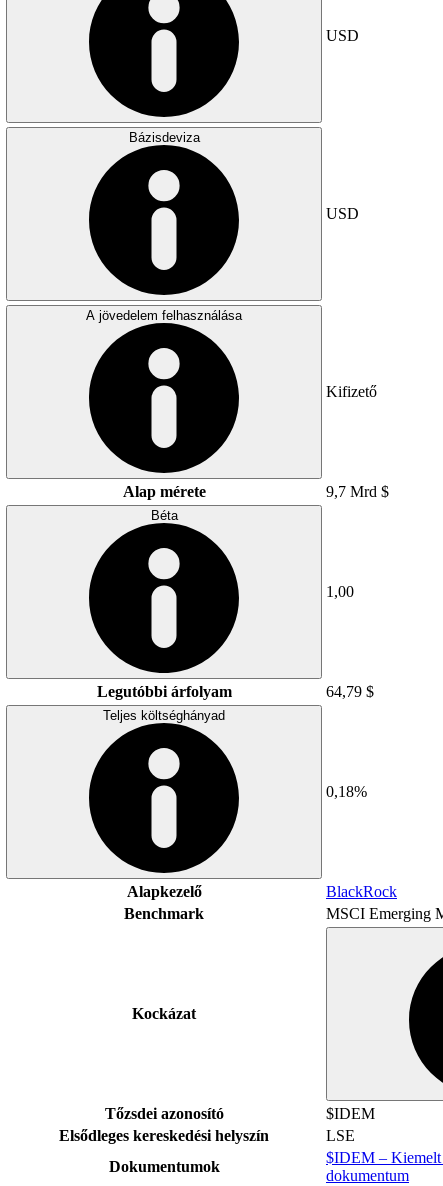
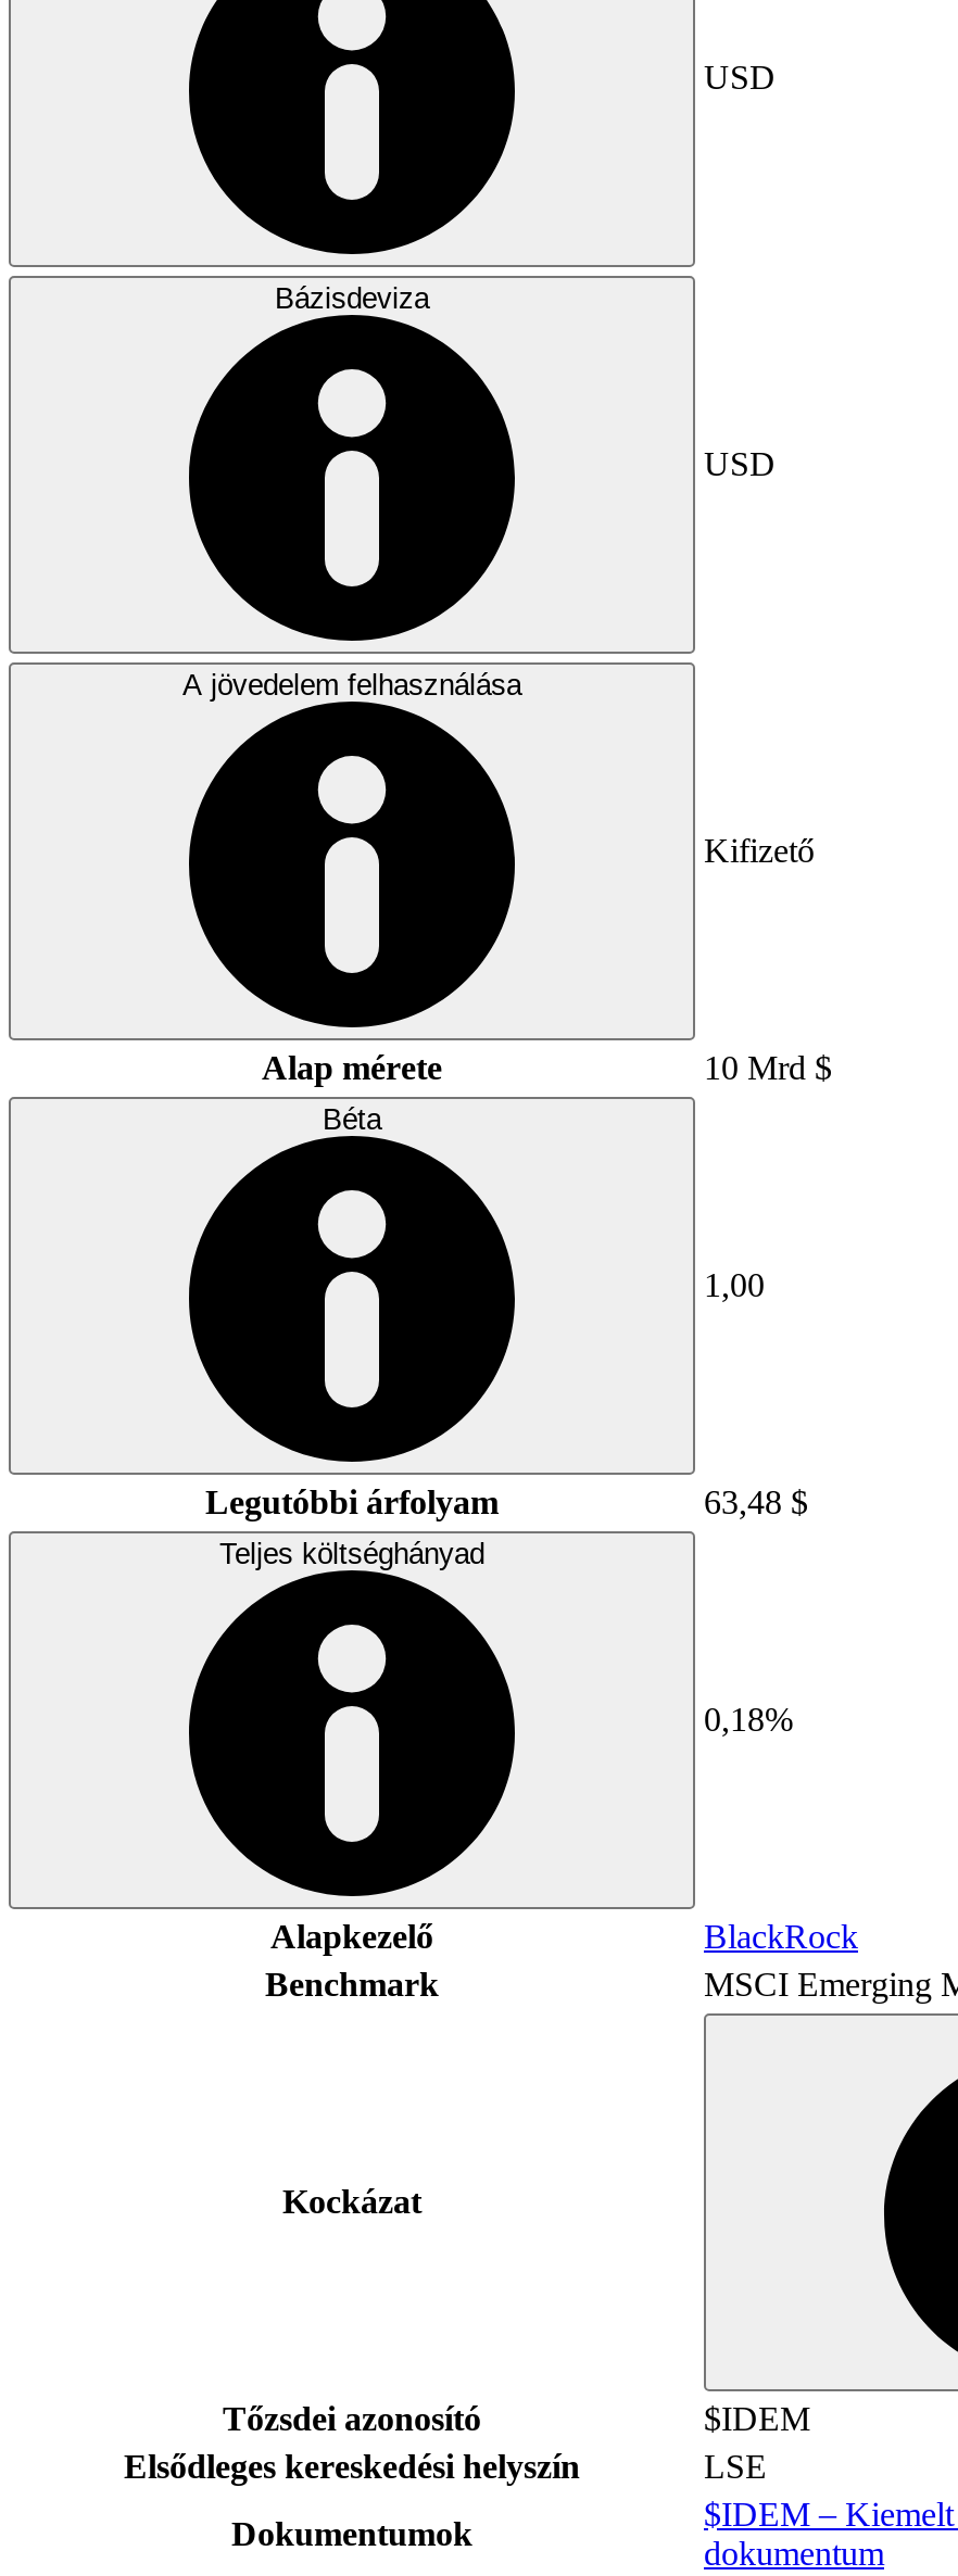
- 9,7 Mrd $
+ 10 Mrd $

- 64,79 $
+ 63,48 $
